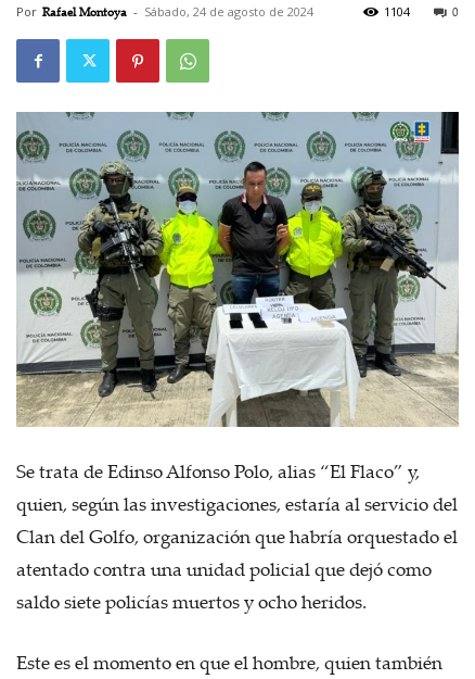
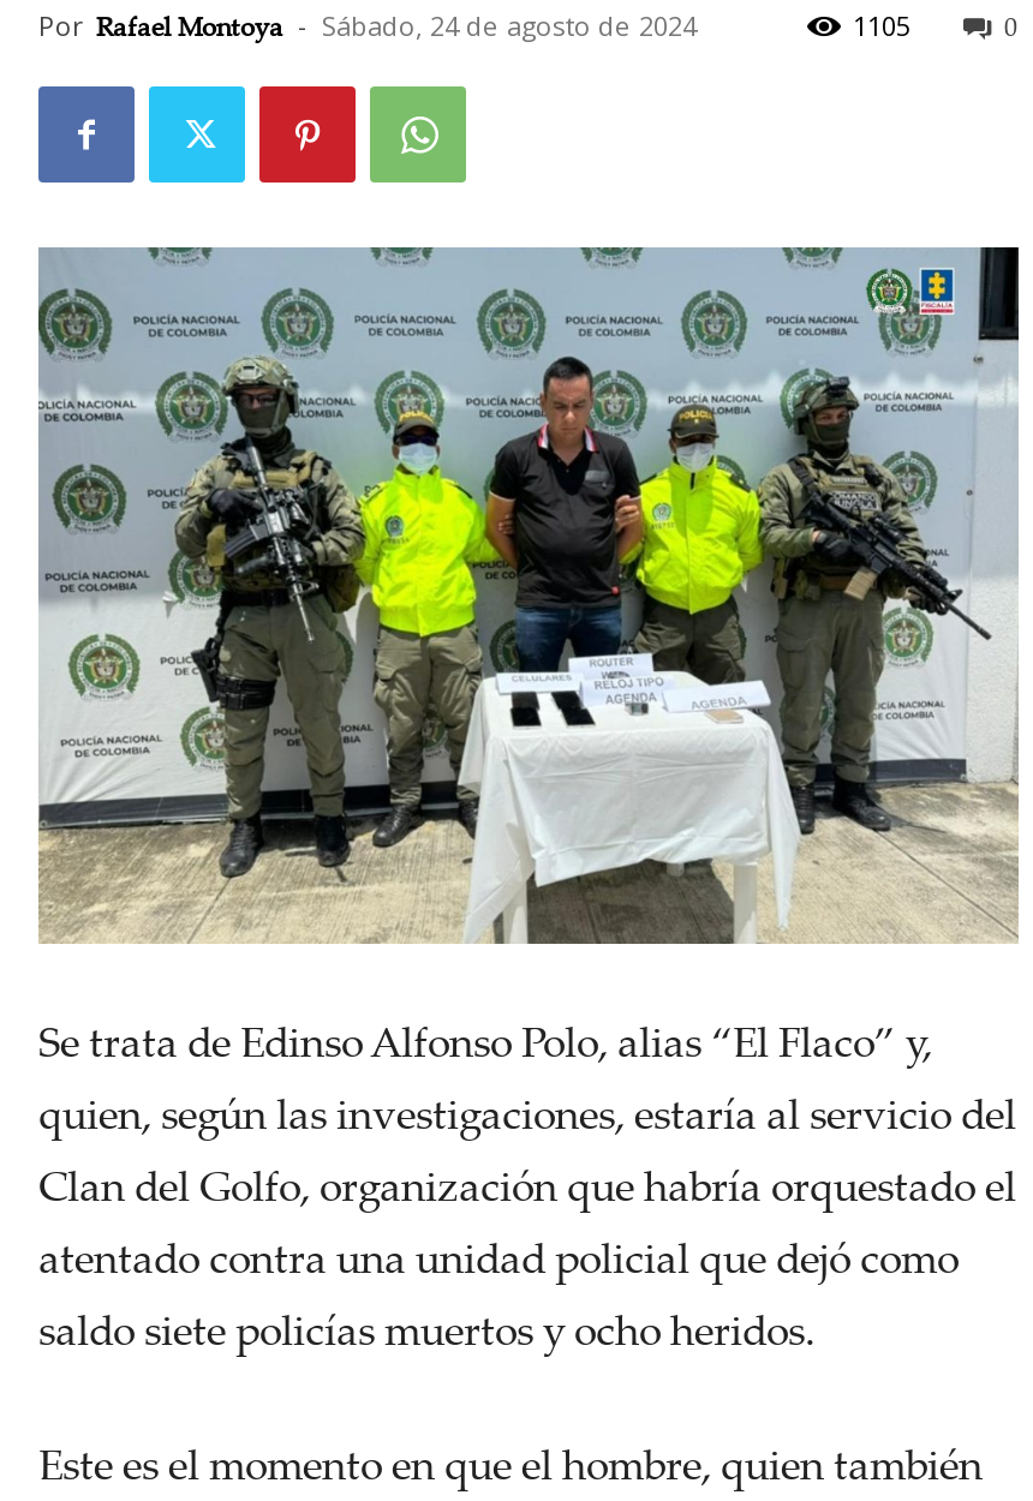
- 1104
+ 1105
